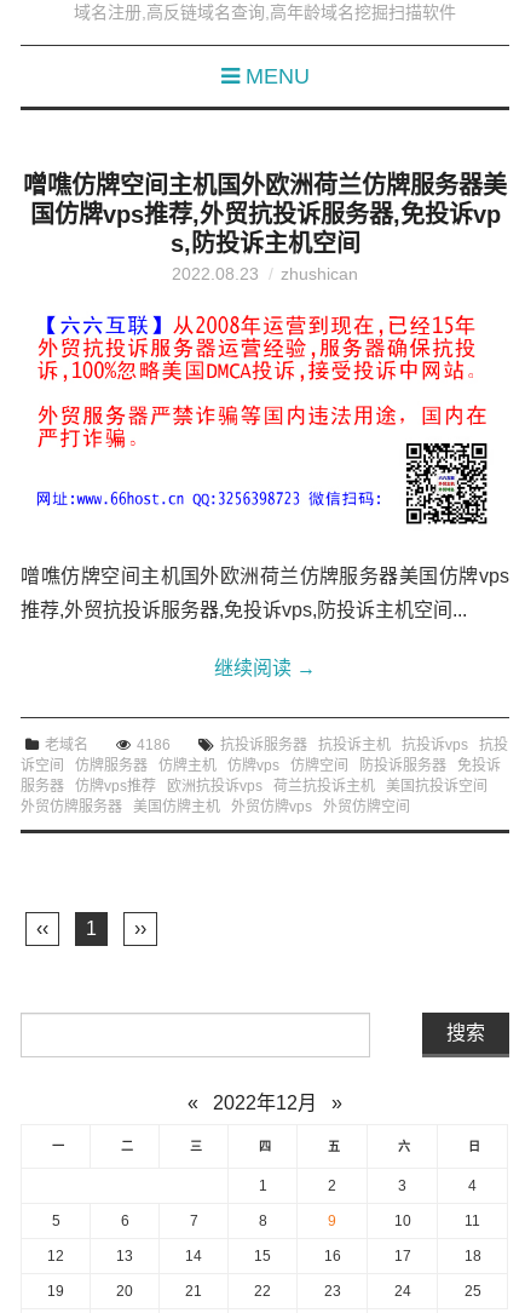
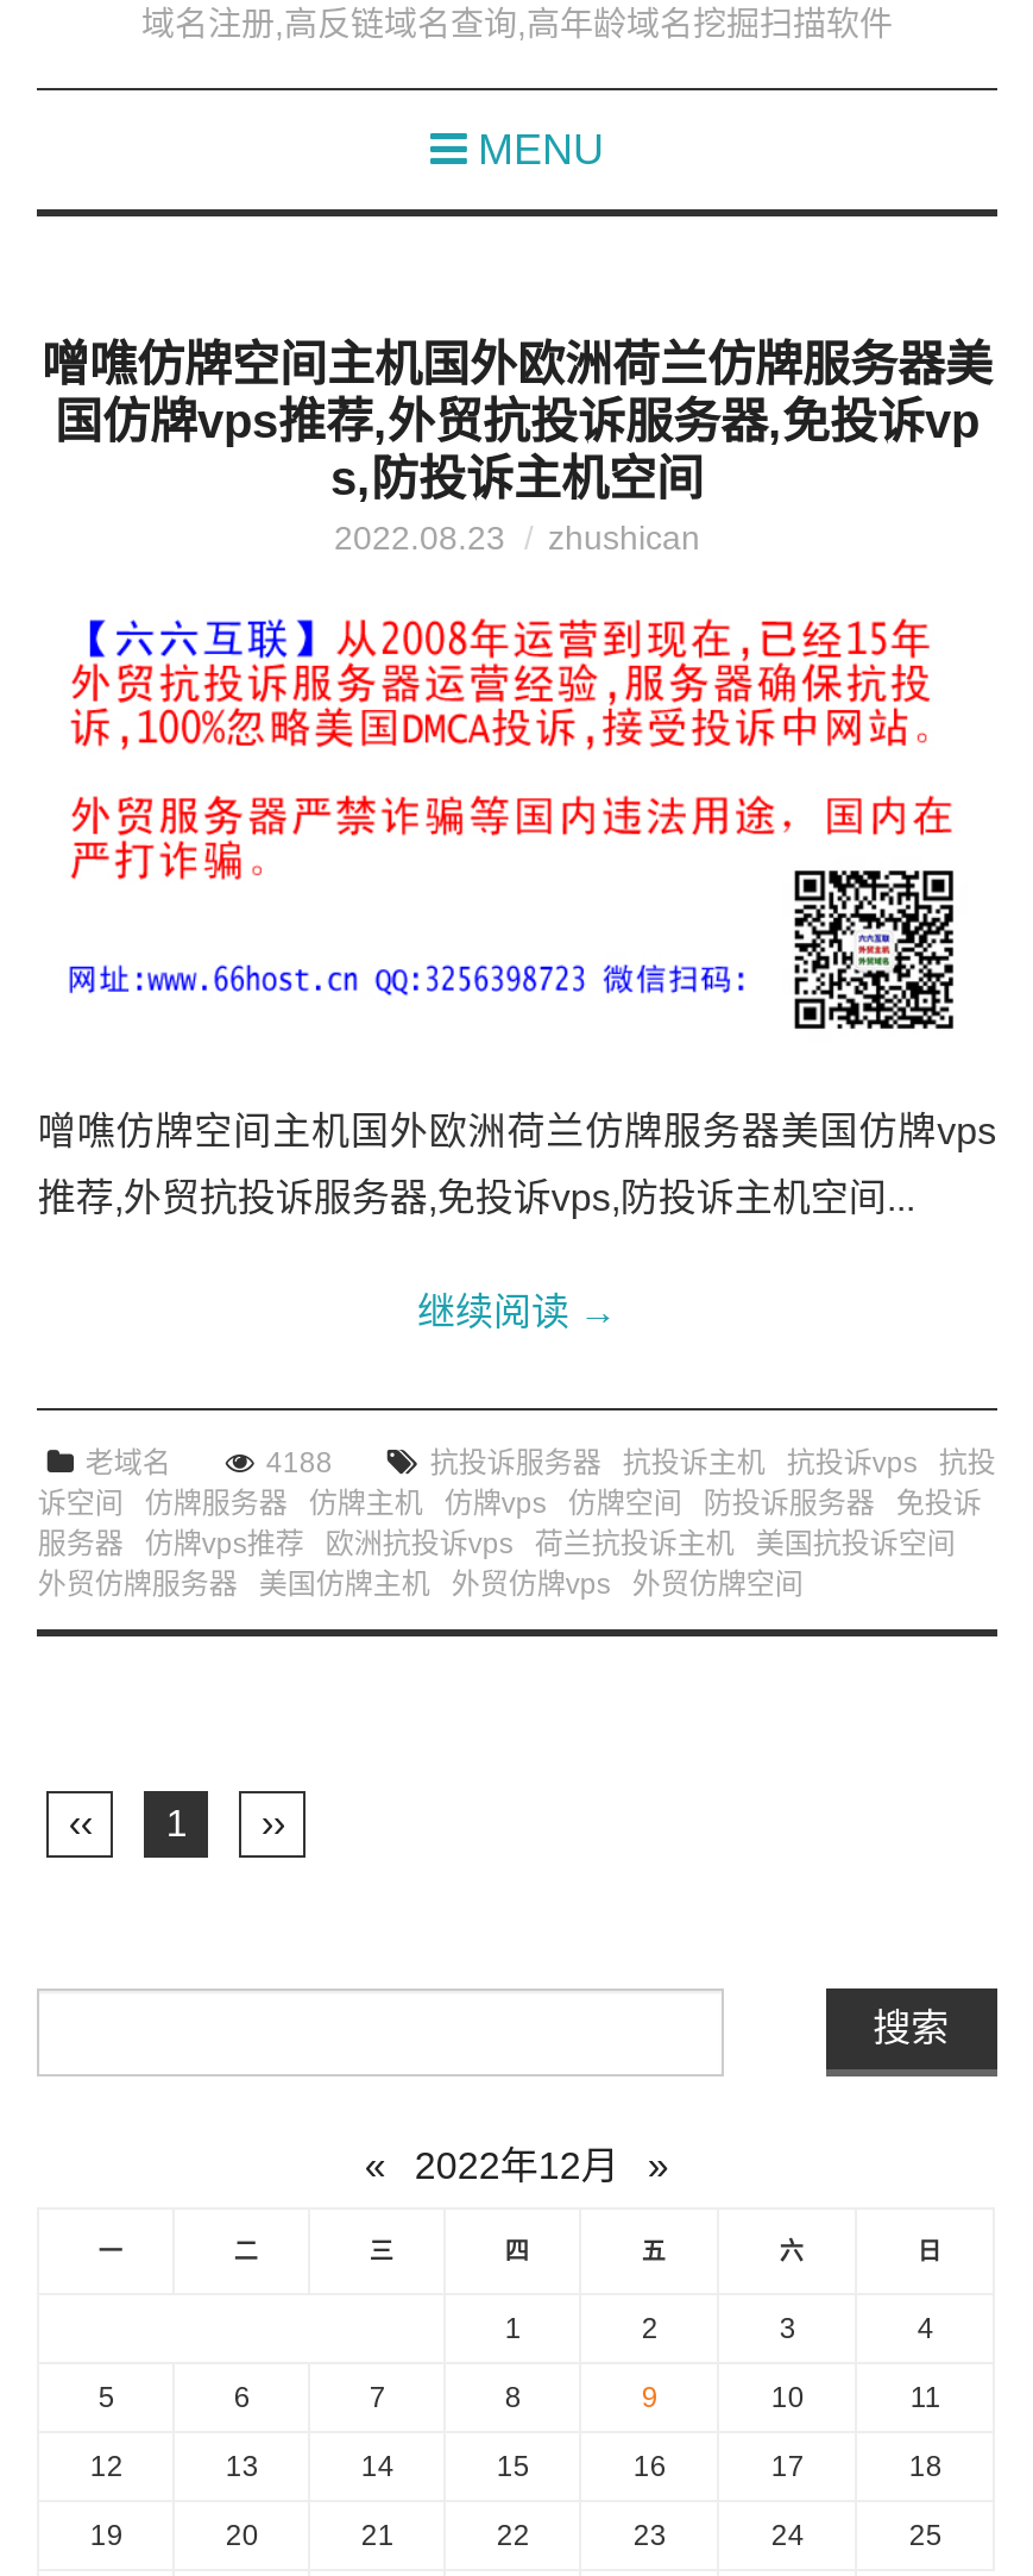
- 4186
+ 4188
